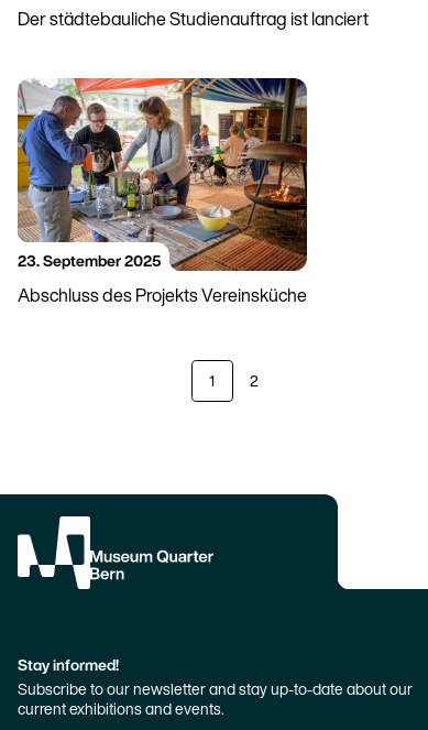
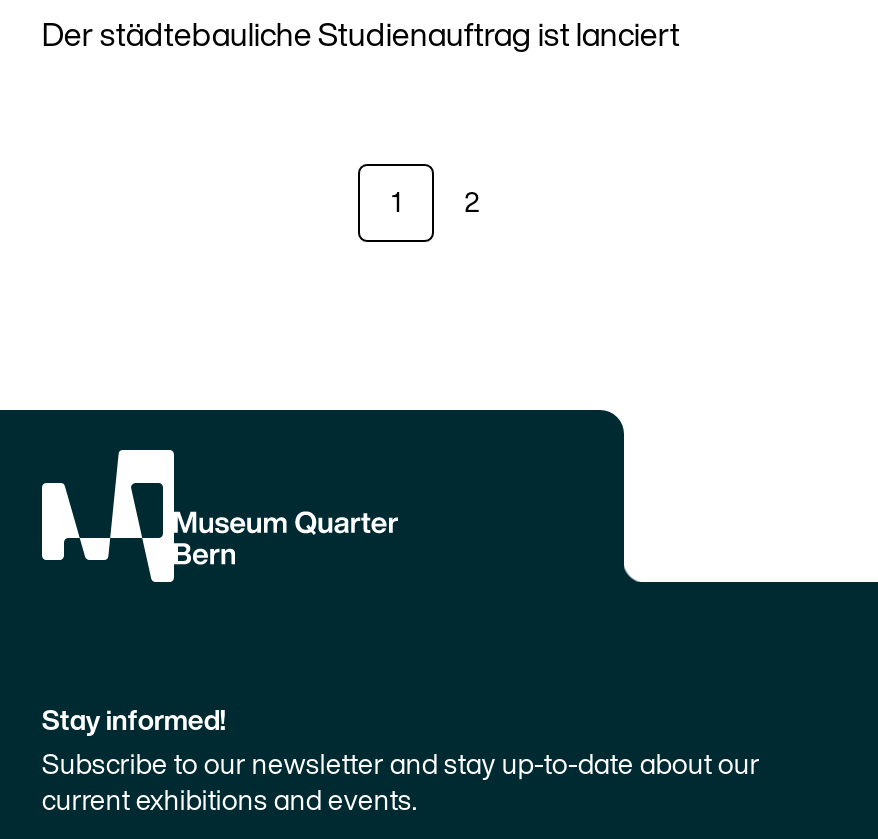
- [image]
- 23. September 2025

- Abschluss des Projekts Vereinsküche
